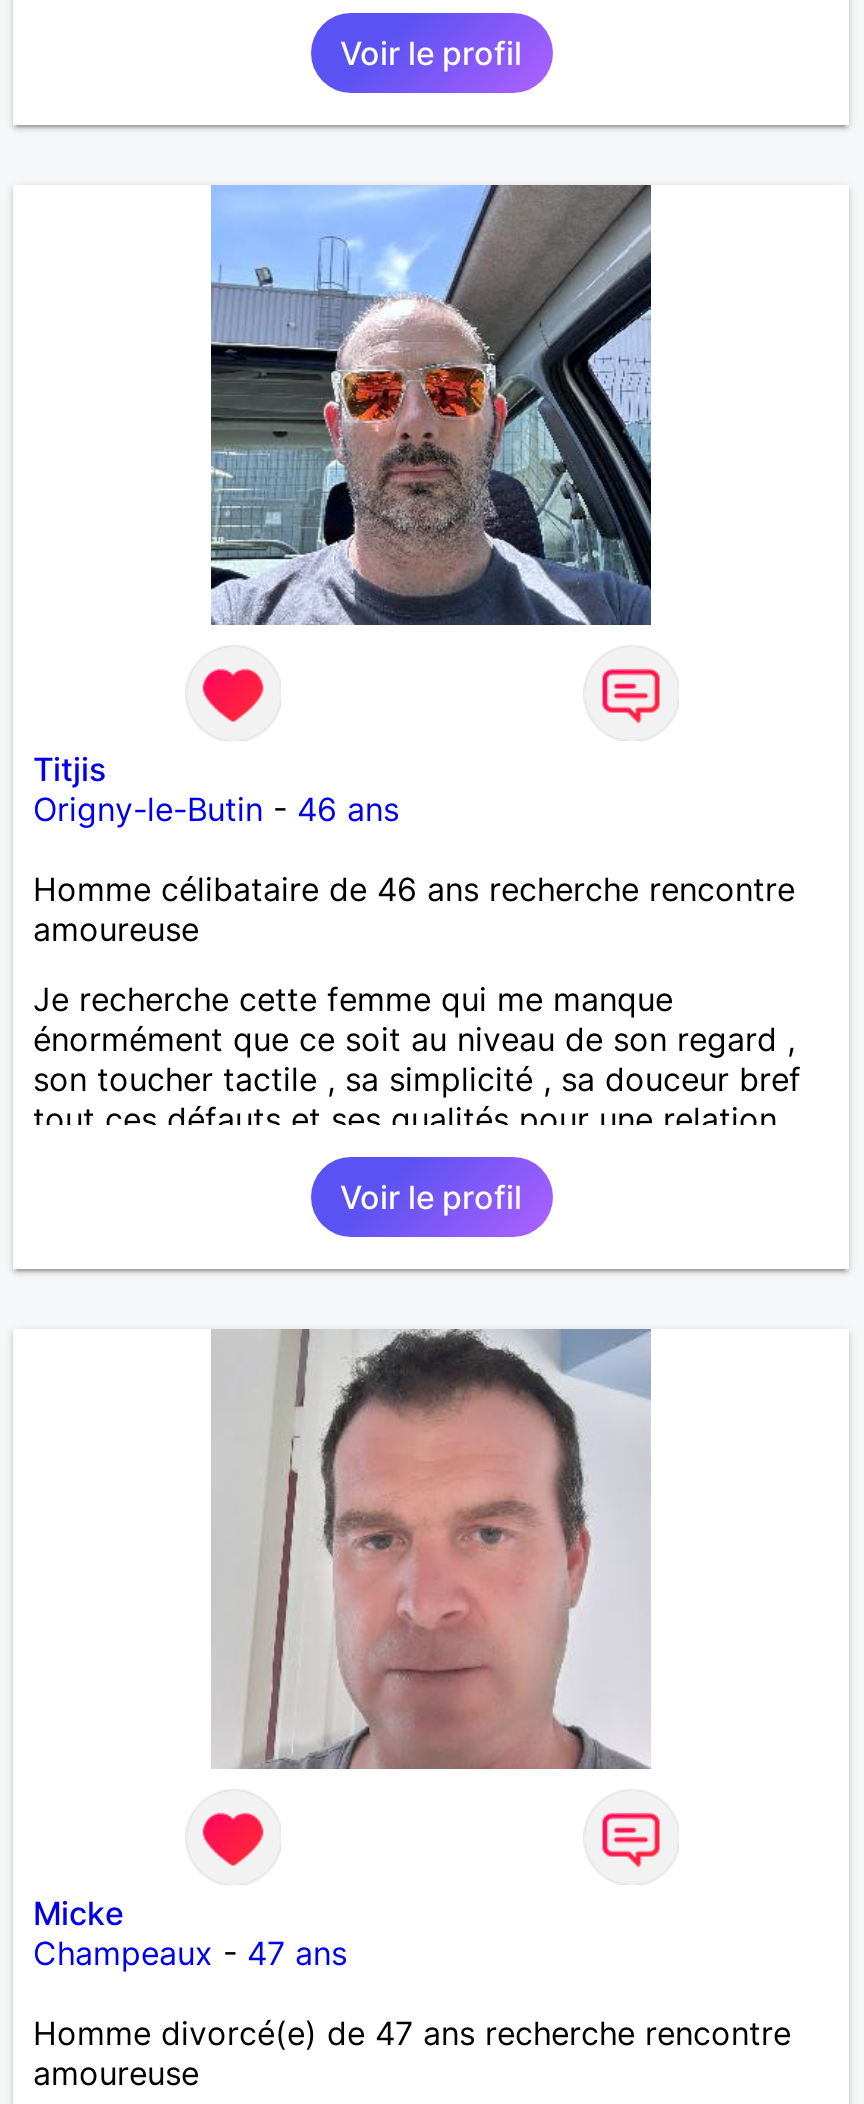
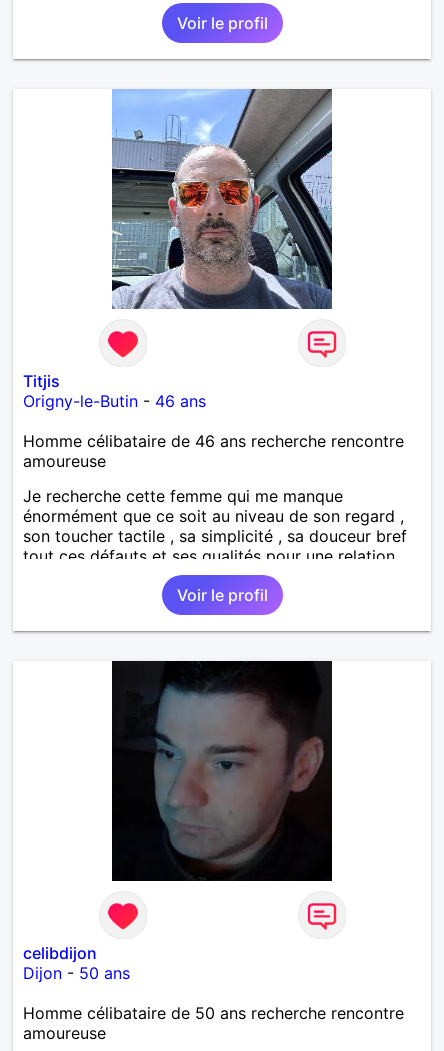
- [image]
+ [image]

- Micke
- Champeaux - 47 ans
+ celibdijon
+ Dijon - 50 ans

- Homme divorcé(e) de 47 ans recherche rencontre
+ Homme célibataire de 50 ans recherche rencontre
